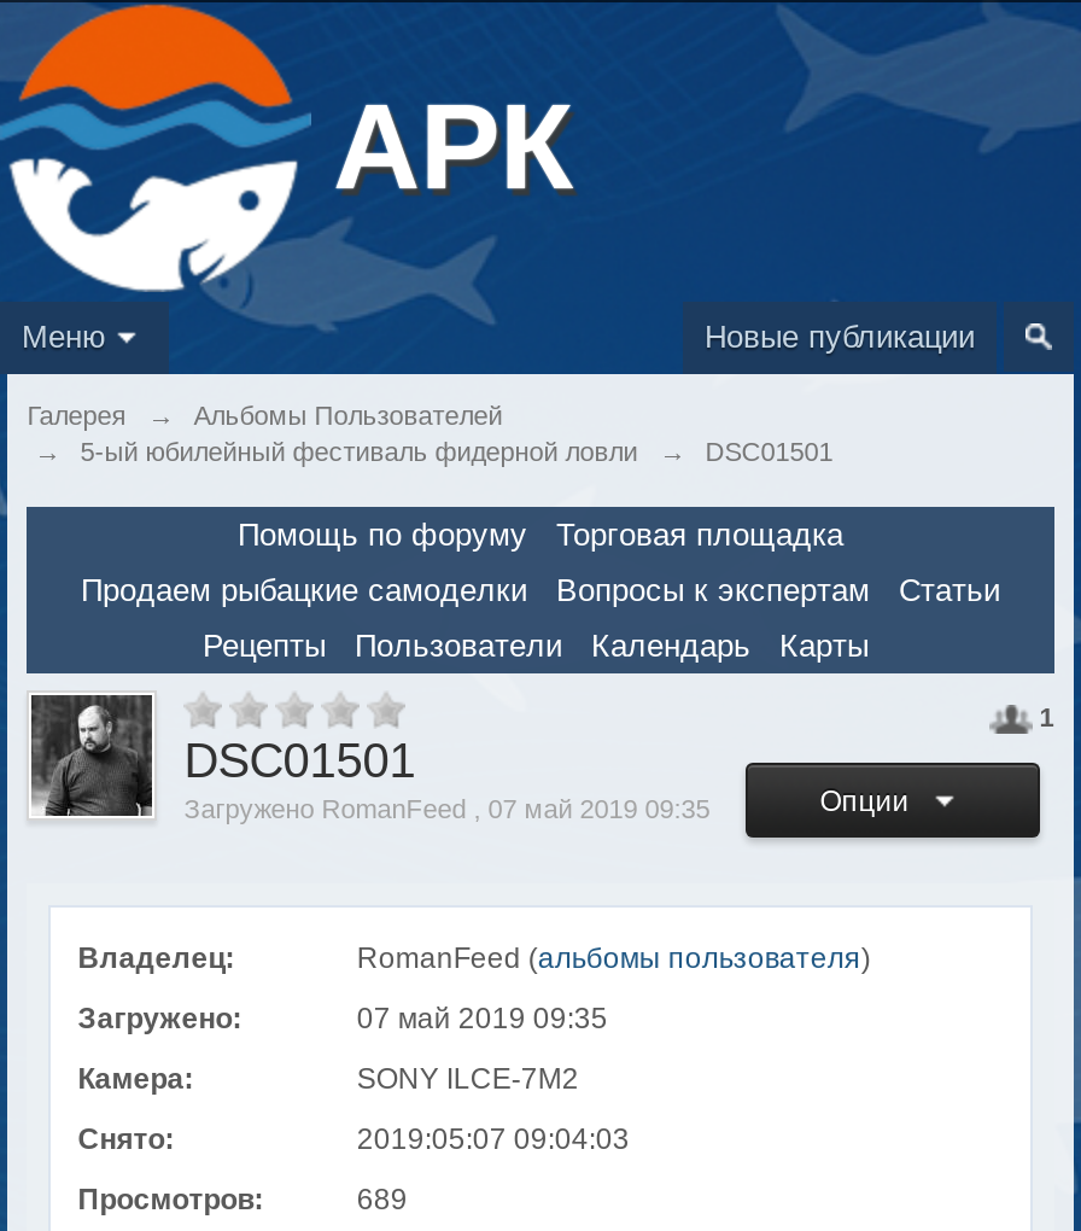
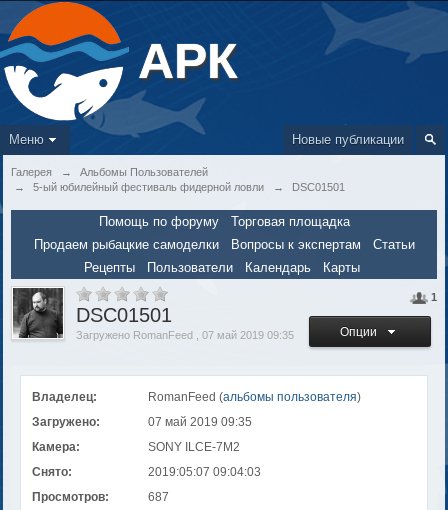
- 689
+ 687
